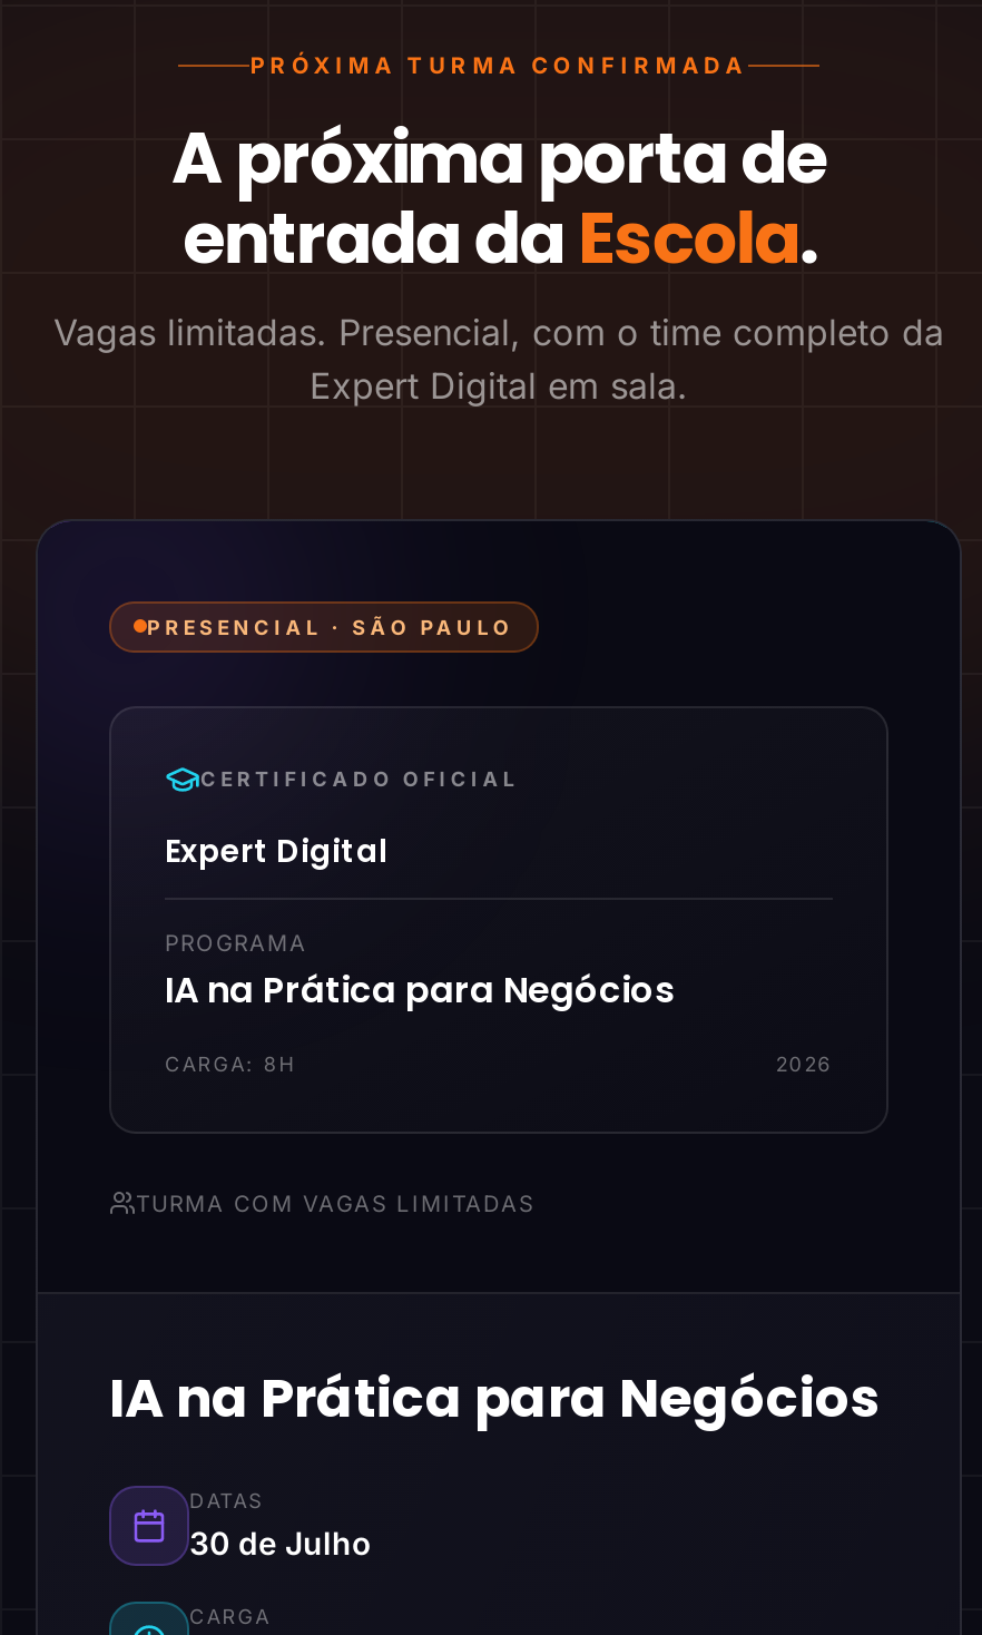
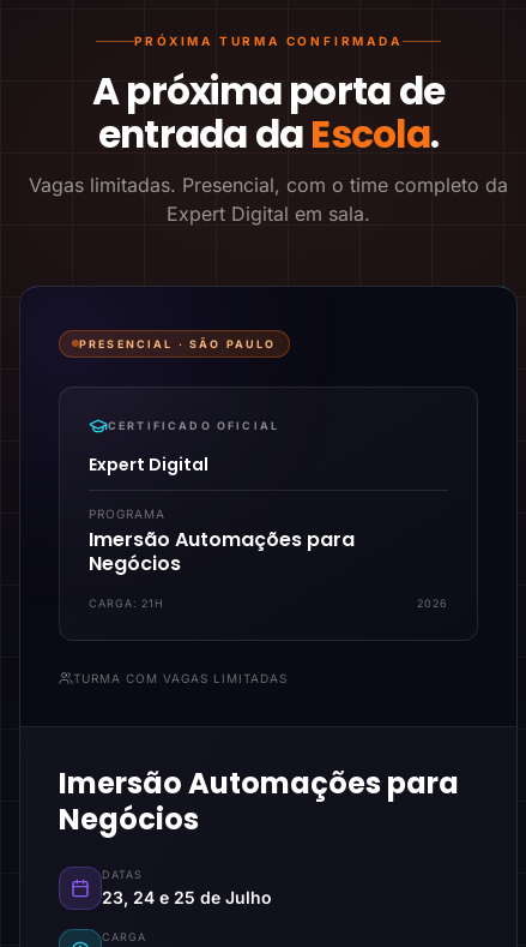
- IA na Prática para Negócios
+ Imersão Automações para
+ Negócios

- CARGA: 8H
+ CARGA: 21H

- IA na Prática para Negócios
+ Imersão Automações para
+ Negócios

- 30 de Julho
+ 23, 24 e 25 de Julho
